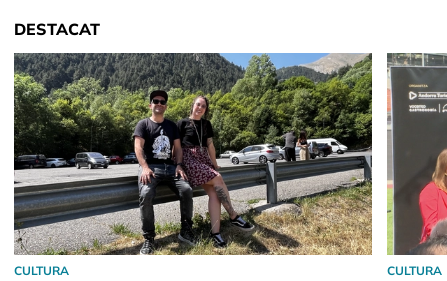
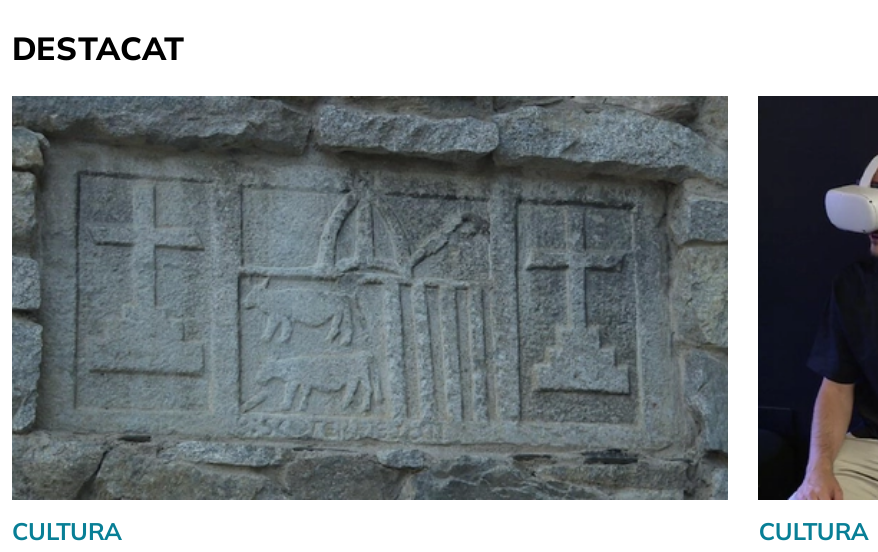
- [image]
+ [image]

- [image]
+ [image]
